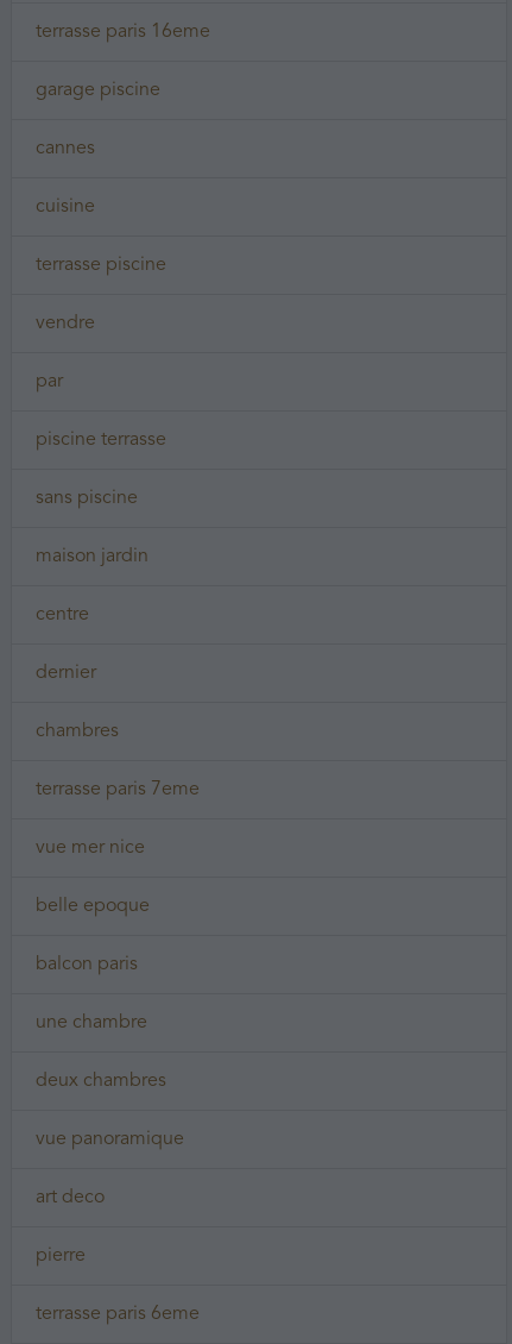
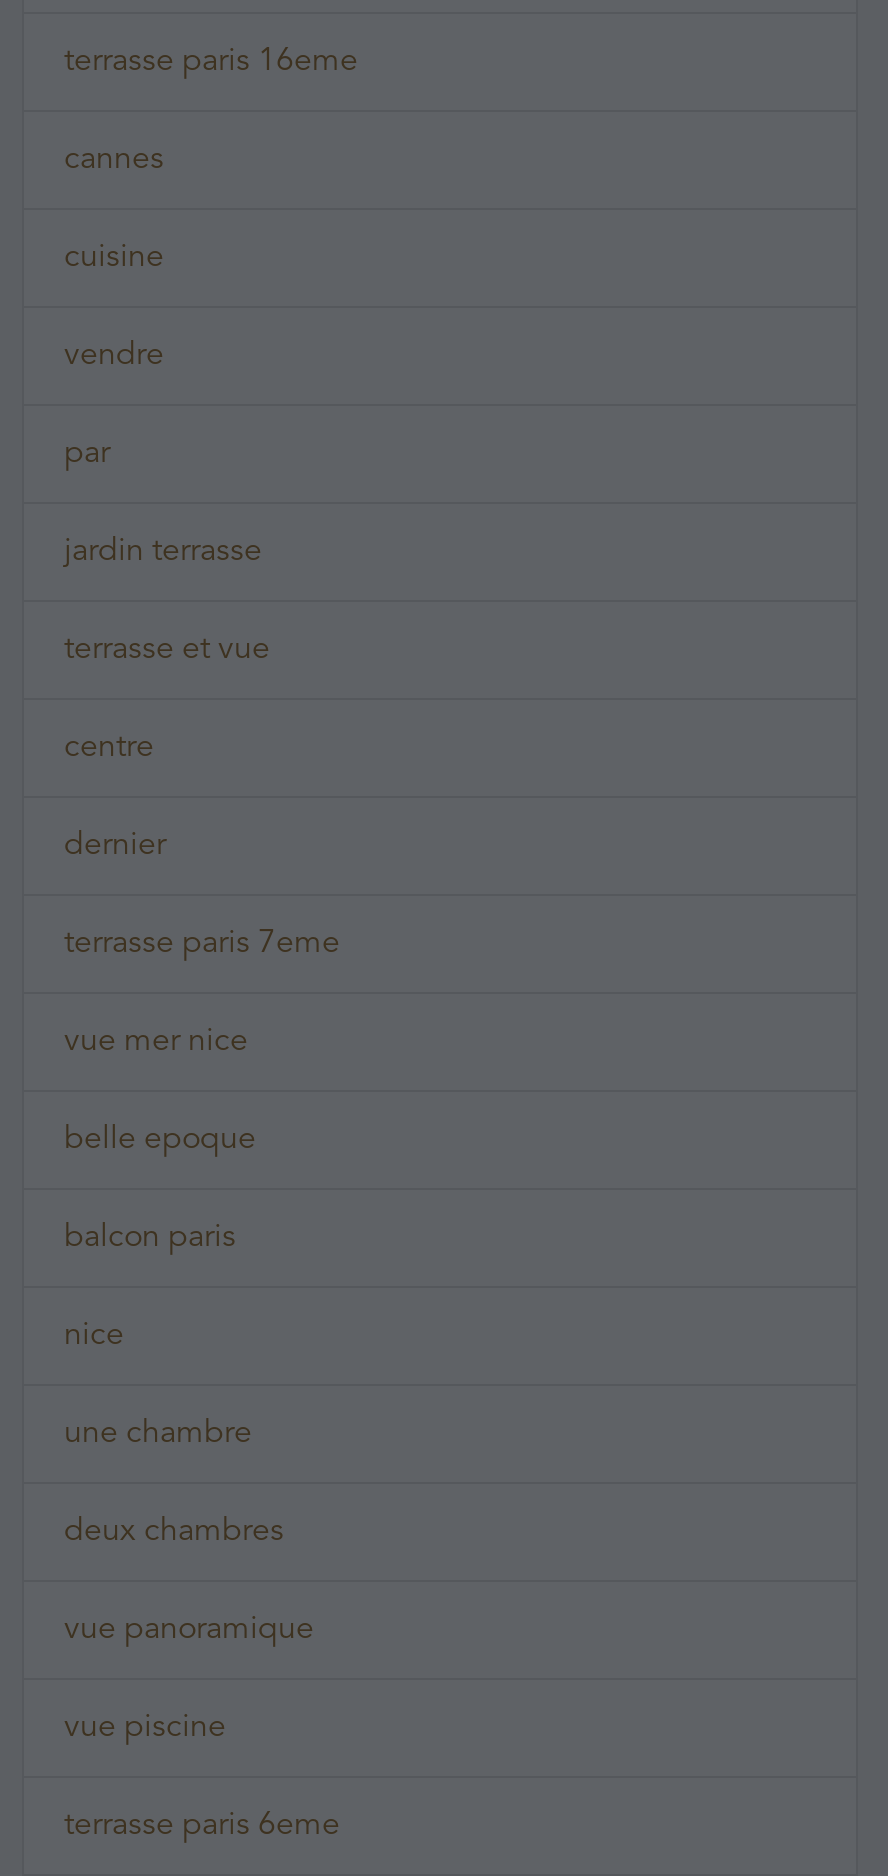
- garage piscine

- terrasse piscine

- piscine terrasse
- sans piscine
- maison jardin
+ jardin terrasse
+ terrasse et vue

- chambres

+ nice

- art deco
- pierre
+ vue piscine
